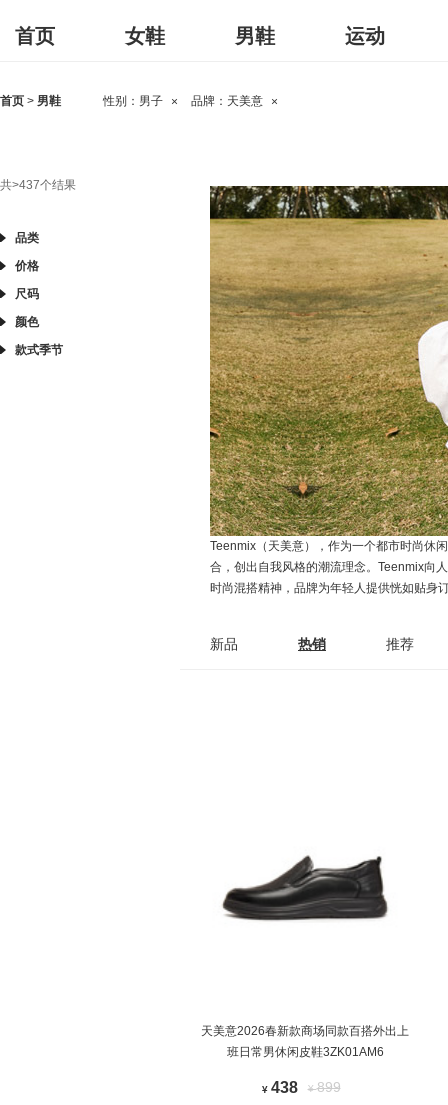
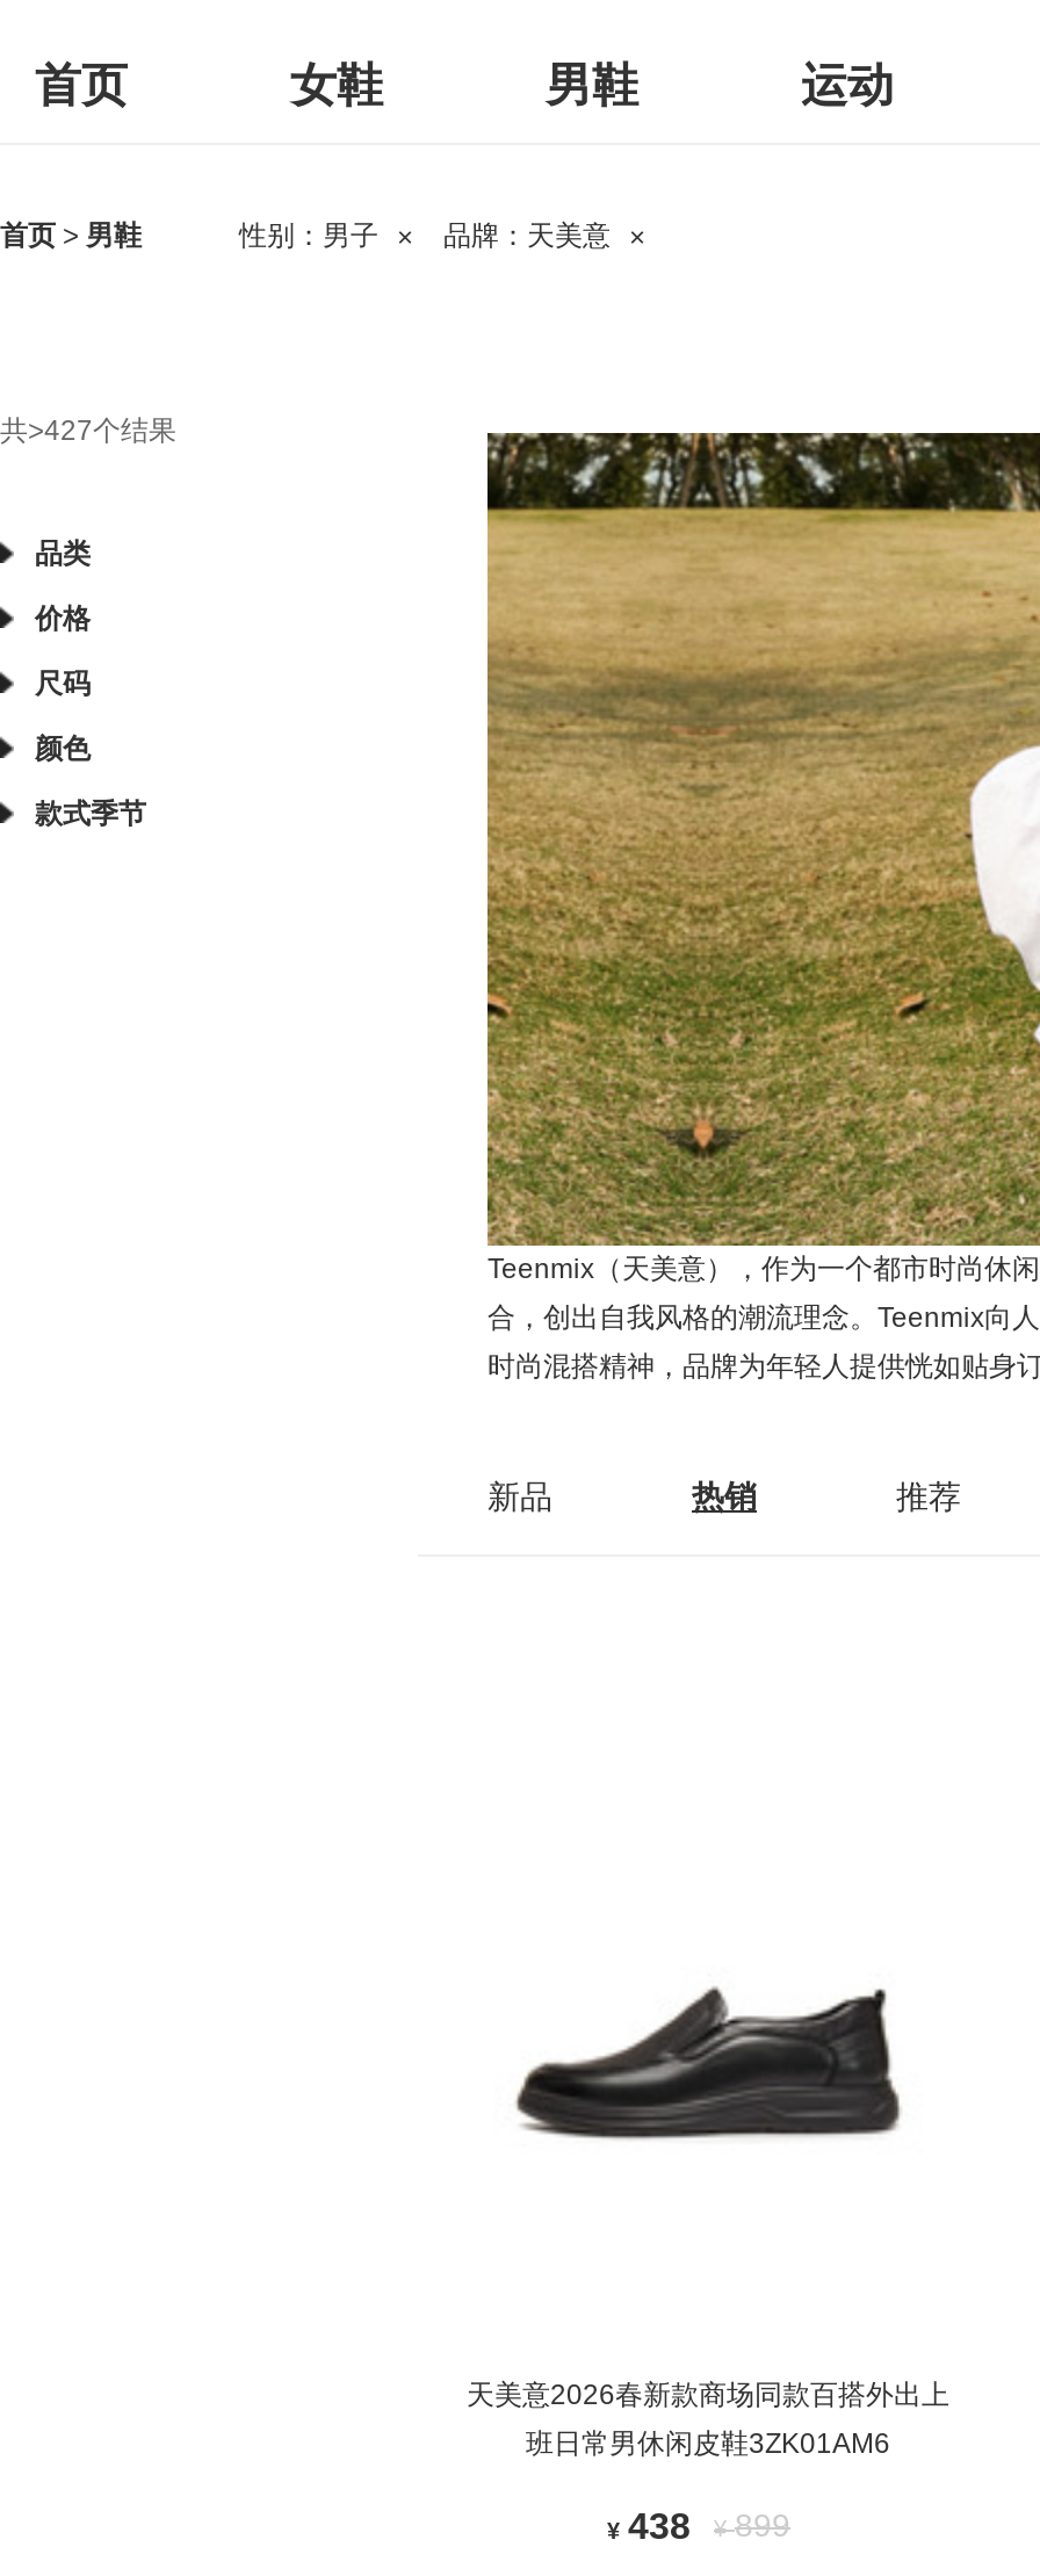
- 共>437个结果
+ 共>427个结果
